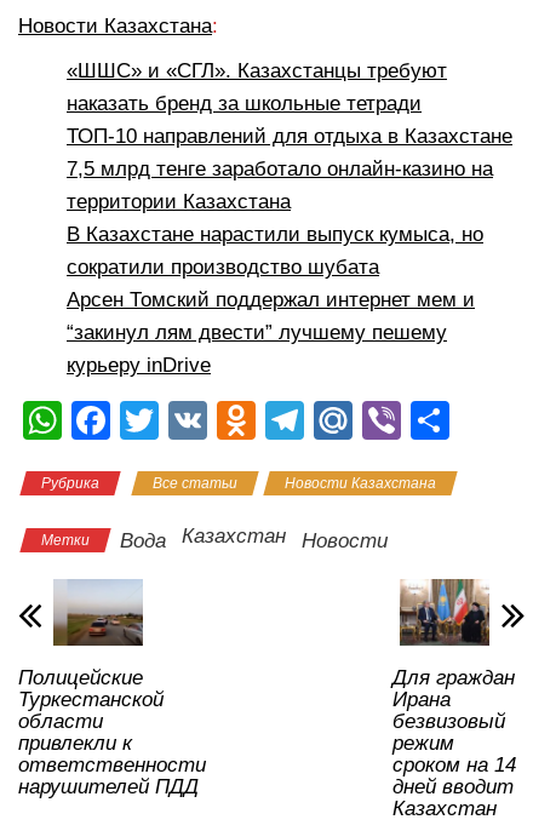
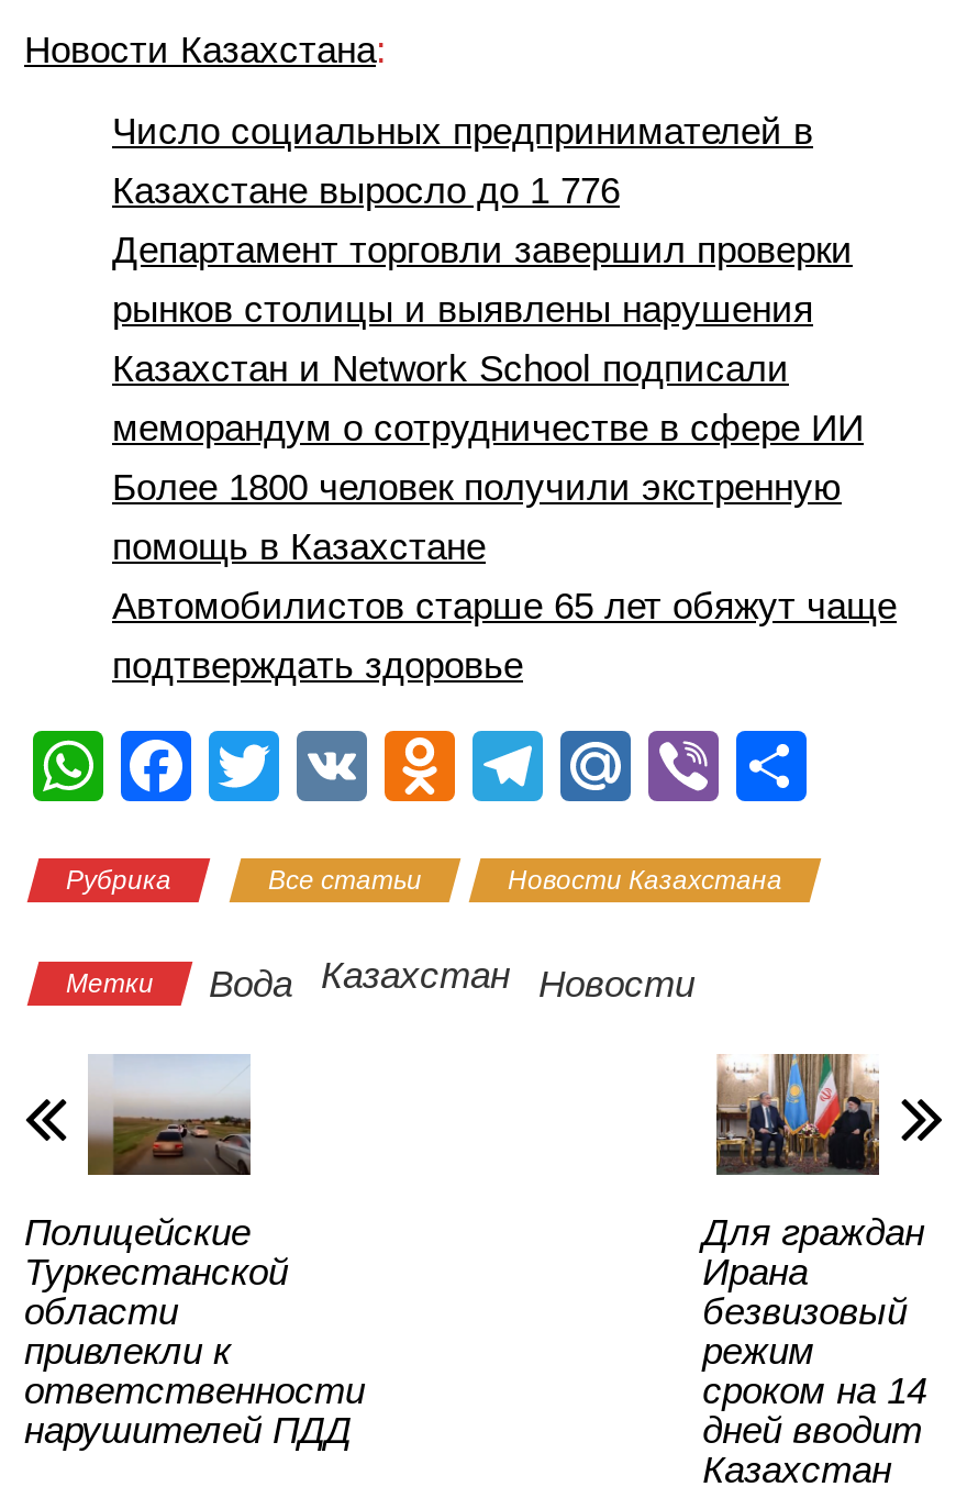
- «ШШС» и «СГЛ». Казахстанцы требуют
- наказать бренд за школьные тетради
- ТОП-10 направлений для отдыха в Казахстане
- 7,5 млрд тенге заработало онлайн-казино на
- территории Казахстана
- В Казахстане нарастили выпуск кумыса, но
- сократили производство шубата
- Арсен Томский поддержал интернет мем и
- “закинул лям двести” лучшему пешему
- курьеру inDrive
+ Число социальных предпринимателей в
+ Казахстане выросло до 1 776
+ Департамент торговли завершил проверки
+ рынков столицы и выявлены нарушения
+ Казахстан и Network School подписали
+ меморандум о сотрудничестве в сфере ИИ
+ Более 1800 человек получили экстренную
+ помощь в Казахстане
+ Автомобилистов старше 65 лет обяжут чаще
+ подтверждать здоровье
